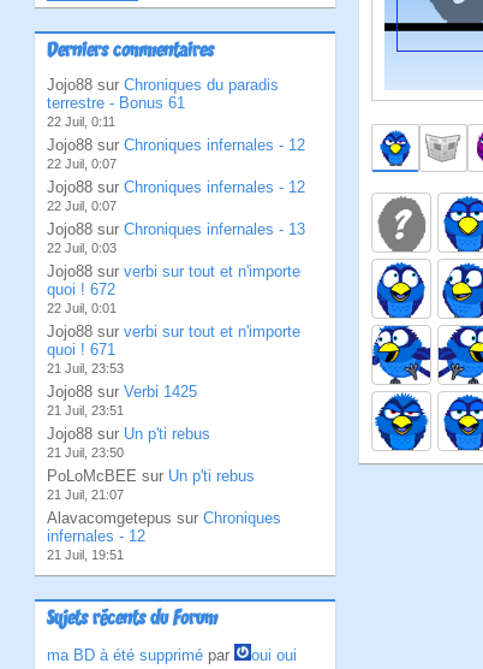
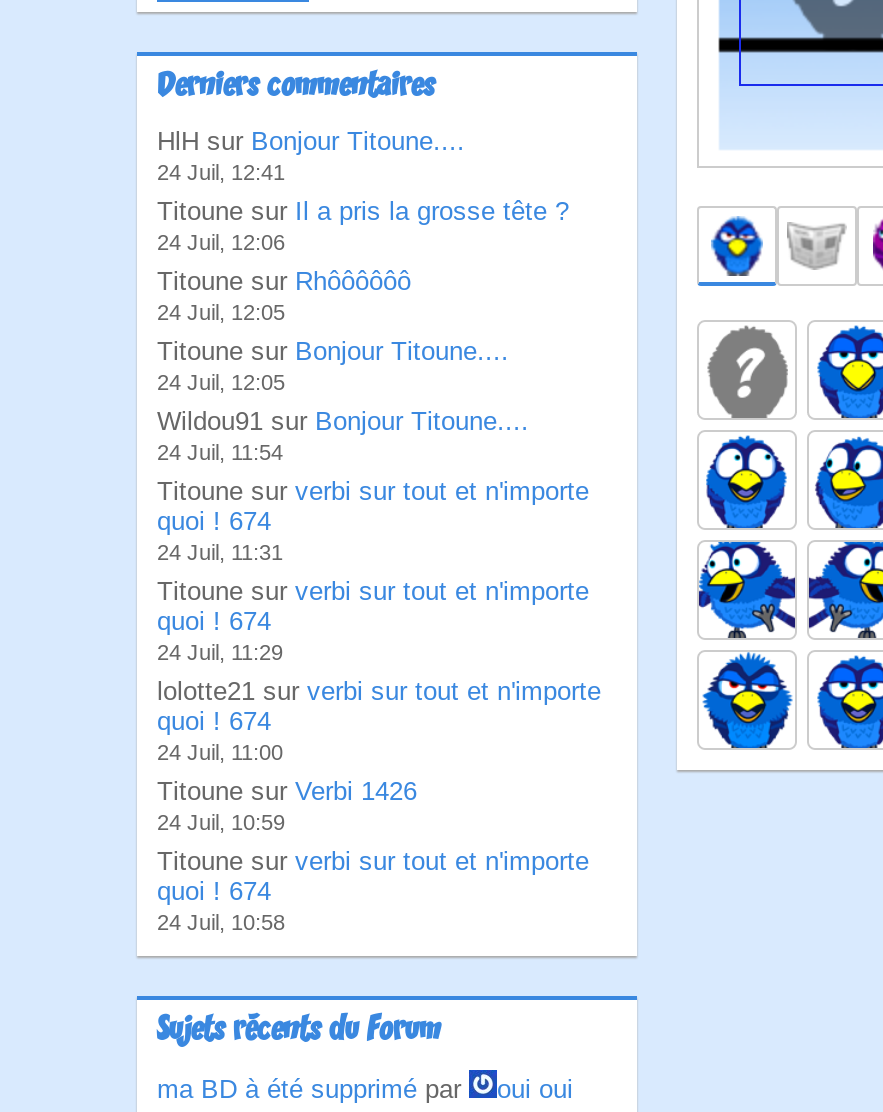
- Jojo88 sur Chroniques du paradis
- terrestre - Bonus 61
- 22 Juil, 0:11
- Jojo88 sur Chroniques infernales - 12
- 22 Juil, 0:07
- Jojo88 sur Chroniques infernales - 12
- 22 Juil, 0:07
- Jojo88 sur Chroniques infernales - 13
- 22 Juil, 0:03
- Jojo88 sur verbi sur tout et n'importe
- quoi ! 672
- 22 Juil, 0:01
- Jojo88 sur verbi sur tout et n'importe
- quoi ! 671
- 21 Juil, 23:53
- Jojo88 sur Verbi 1425
- 21 Juil, 23:51
- Jojo88 sur Un p'ti rebus
- 21 Juil, 23:50
- PoLoMcBEE sur Un p'ti rebus
- 21 Juil, 21:07
- Alavacomgetepus sur Chroniques
- infernales - 12
- 21 Juil, 19:51
+ HlH sur Bonjour Titoune....
+ 24 Juil, 12:41
+ Titoune sur Il a pris la grosse tête ?
+ 24 Juil, 12:06
+ Titoune sur Rhôôôôôô
+ 24 Juil, 12:05
+ Titoune sur Bonjour Titoune....
+ 24 Juil, 12:05
+ Wildou91 sur Bonjour Titoune....
+ 24 Juil, 11:54
+ Titoune sur verbi sur tout et n'importe
+ quoi ! 674
+ 24 Juil, 11:31
+ Titoune sur verbi sur tout et n'importe
+ quoi ! 674
+ 24 Juil, 11:29
+ lolotte21 sur verbi sur tout et n'importe
+ quoi ! 674
+ 24 Juil, 11:00
+ Titoune sur Verbi 1426
+ 24 Juil, 10:59
+ Titoune sur verbi sur tout et n'importe
+ quoi ! 674
+ 24 Juil, 10:58
